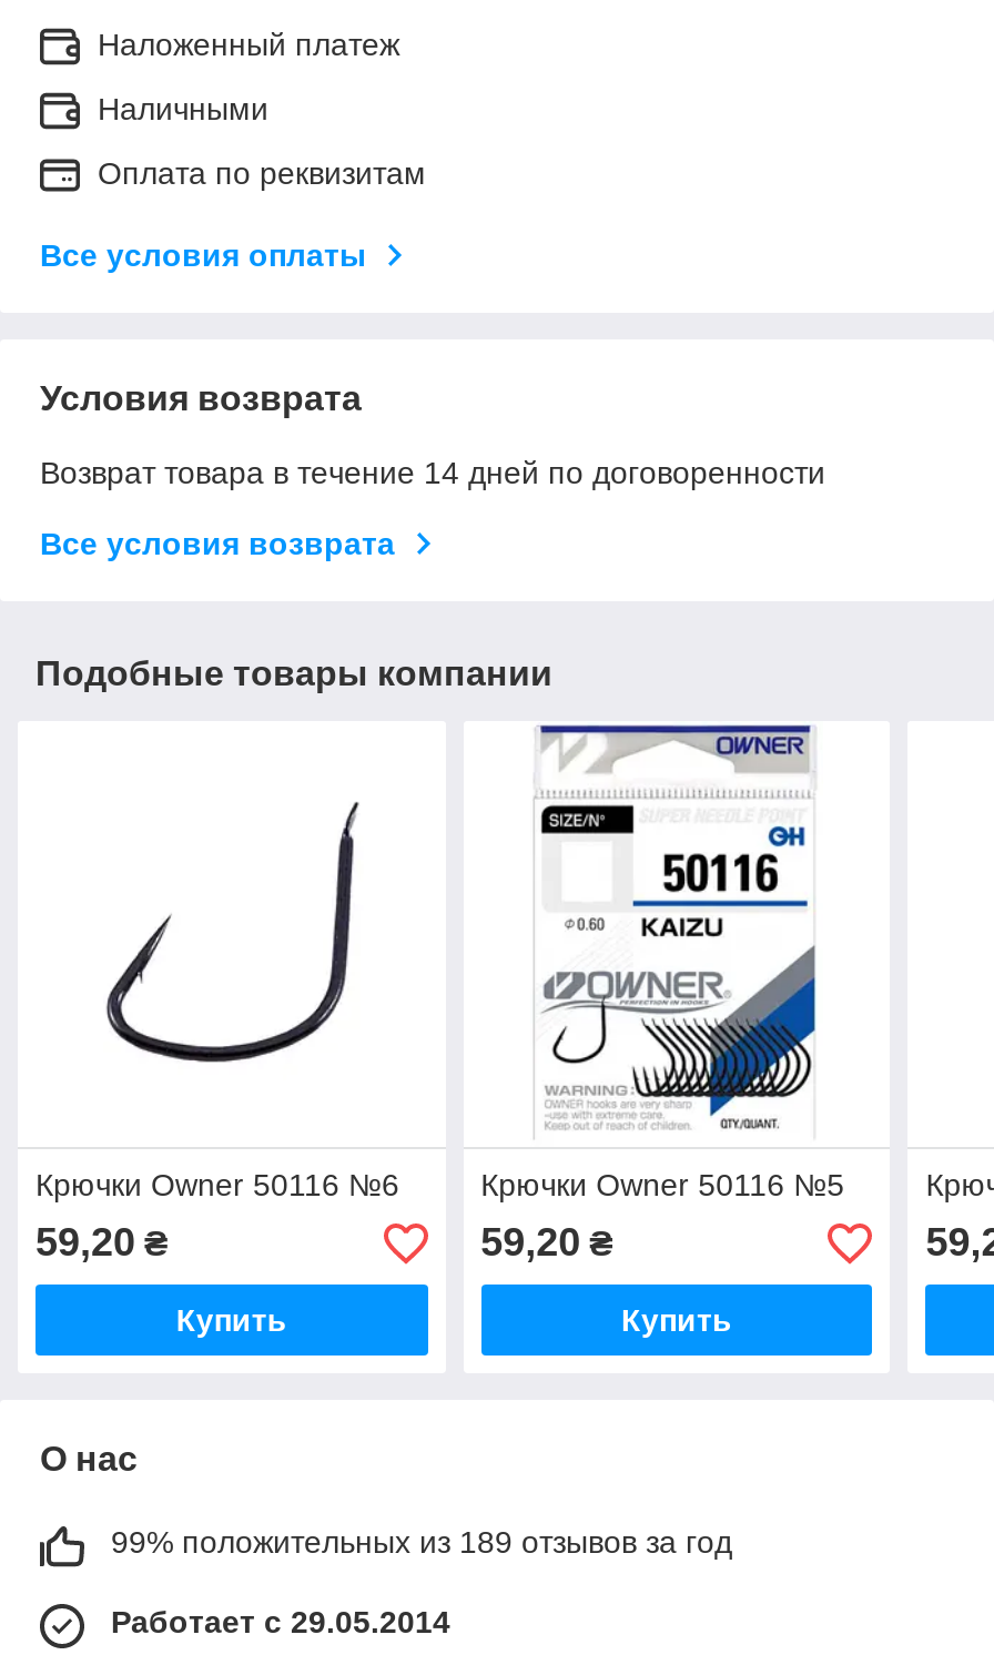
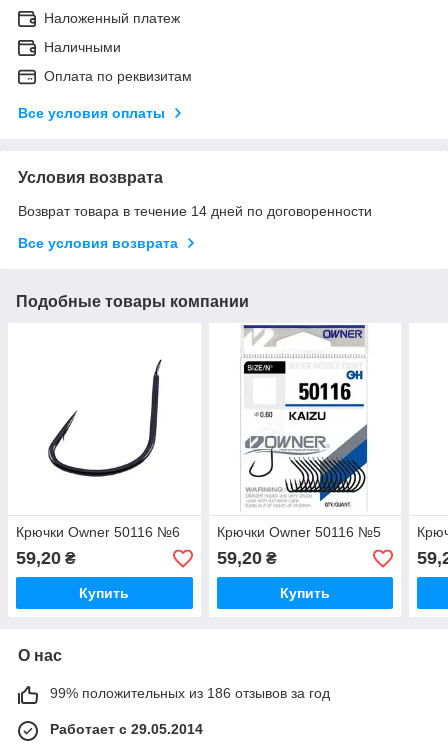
- 99% положительных из 189 отзывов за год
+ 99% положительных из 186 отзывов за год
